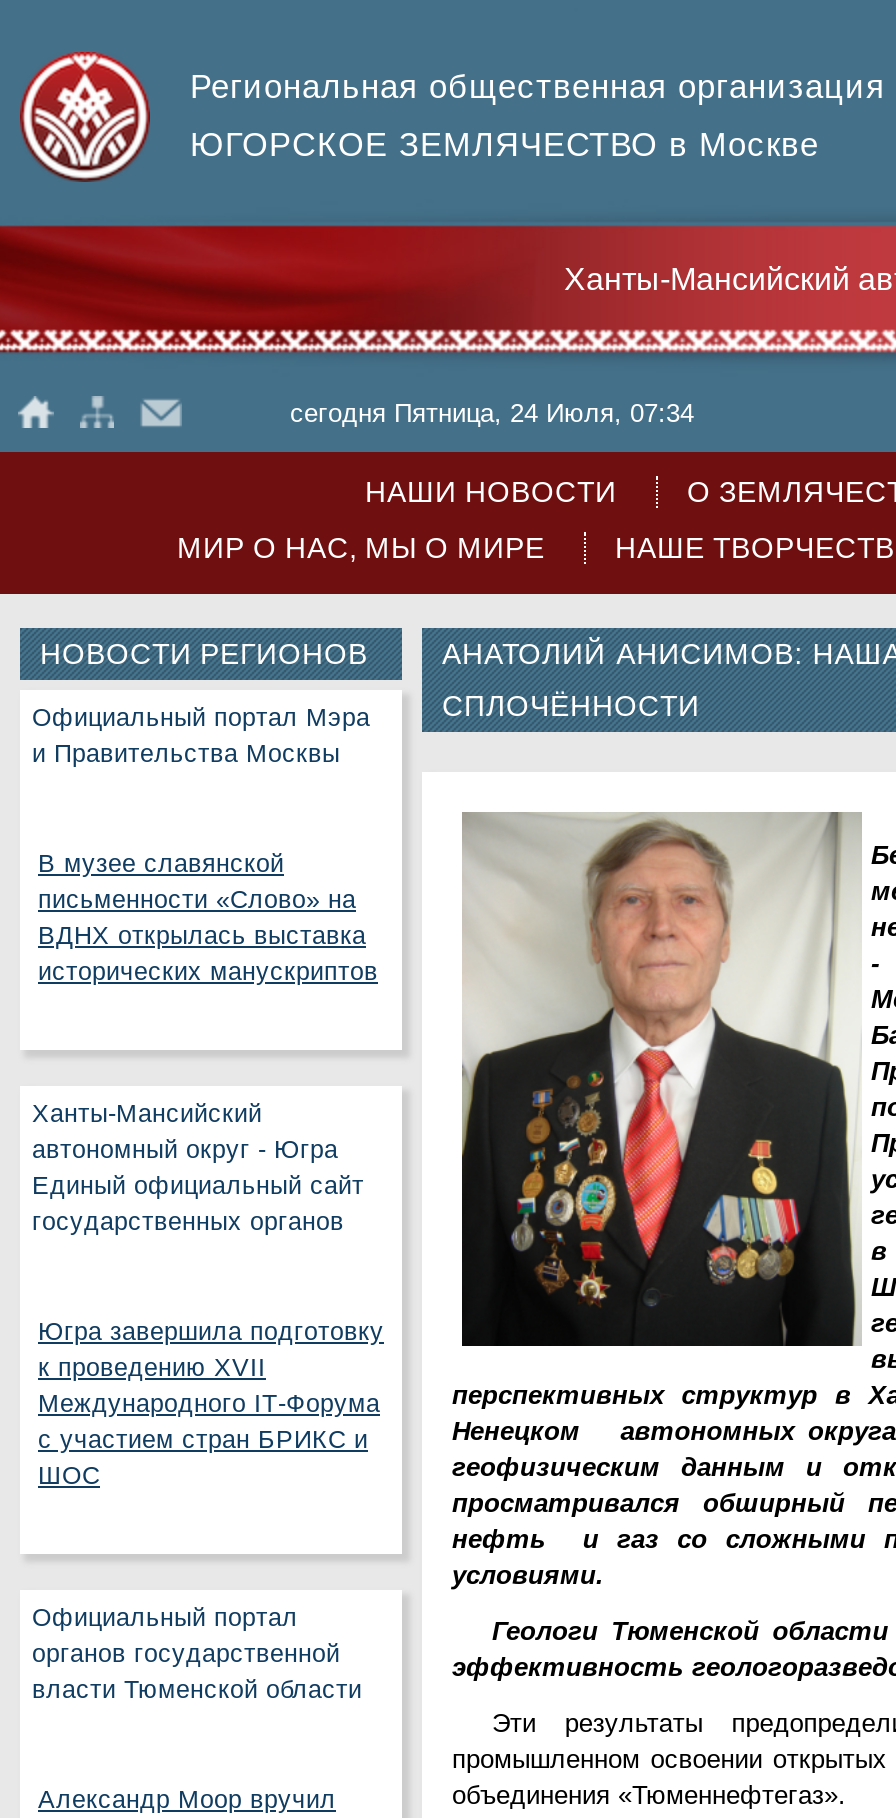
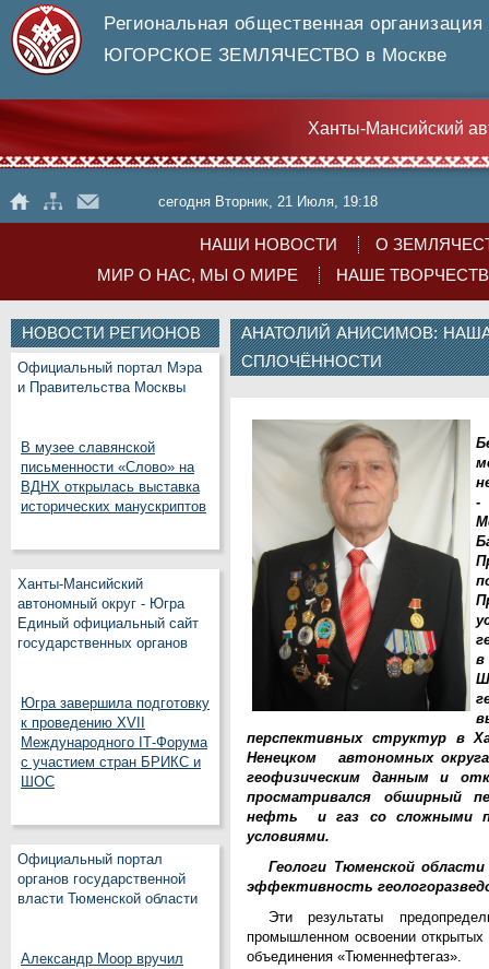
- сегодня Пятница, 24 Июля, 07:34
+ сегодня Вторник, 21 Июля, 19:18
